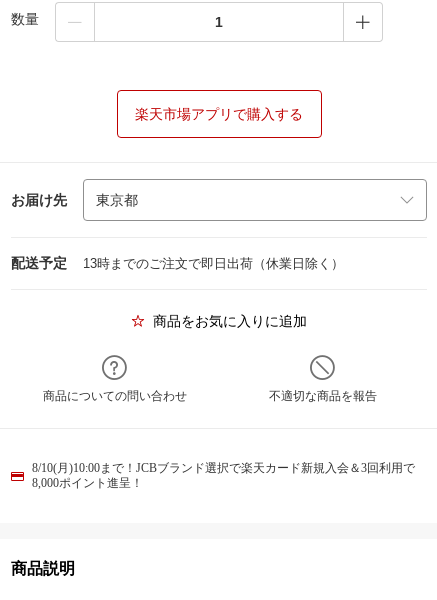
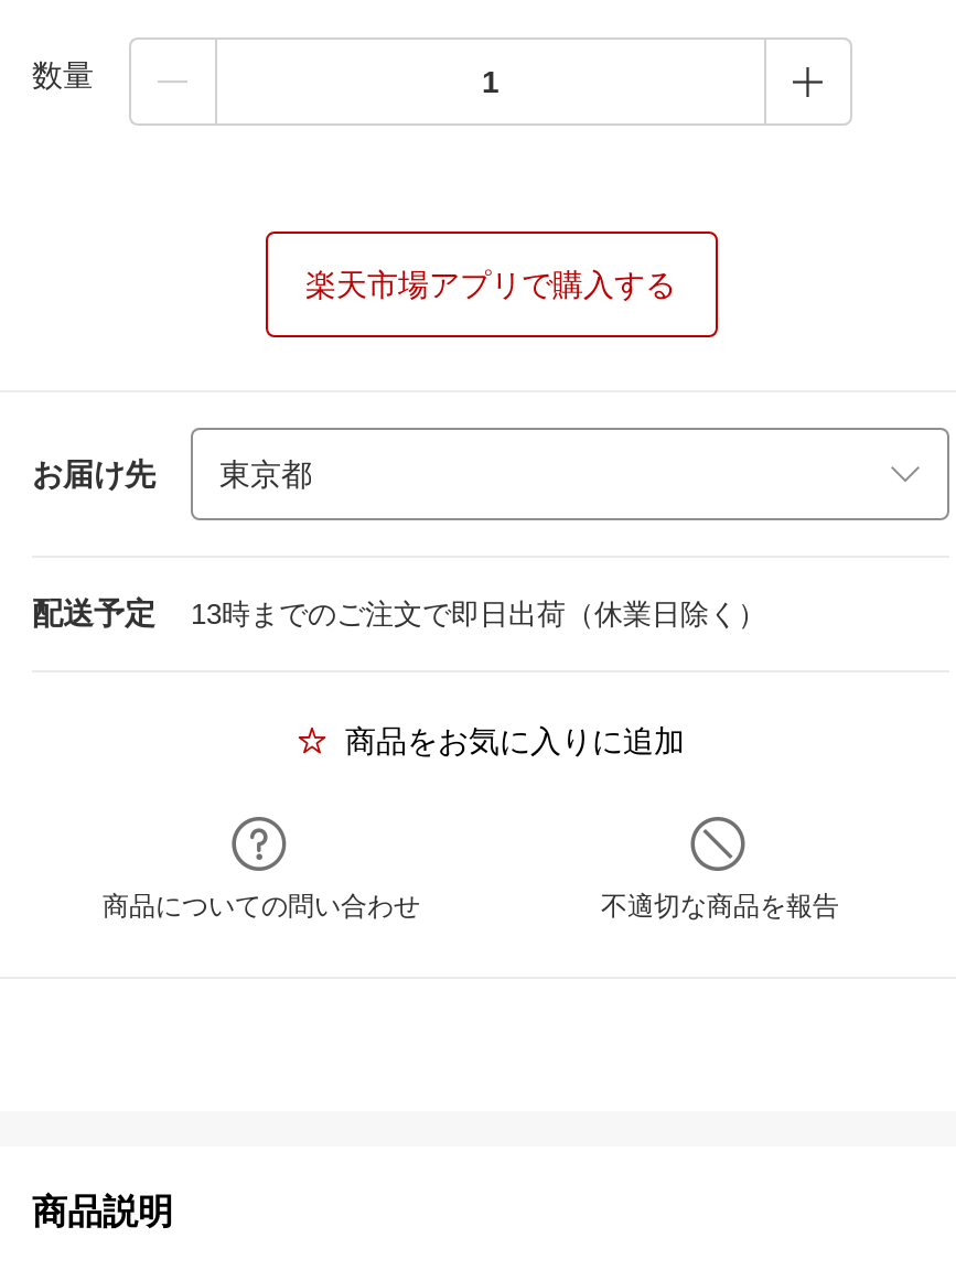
- 8/10(月)10:00まで！JCBブランド選択で楽天カード新規入会＆3回利用で
- 8,000ポイント進呈！
